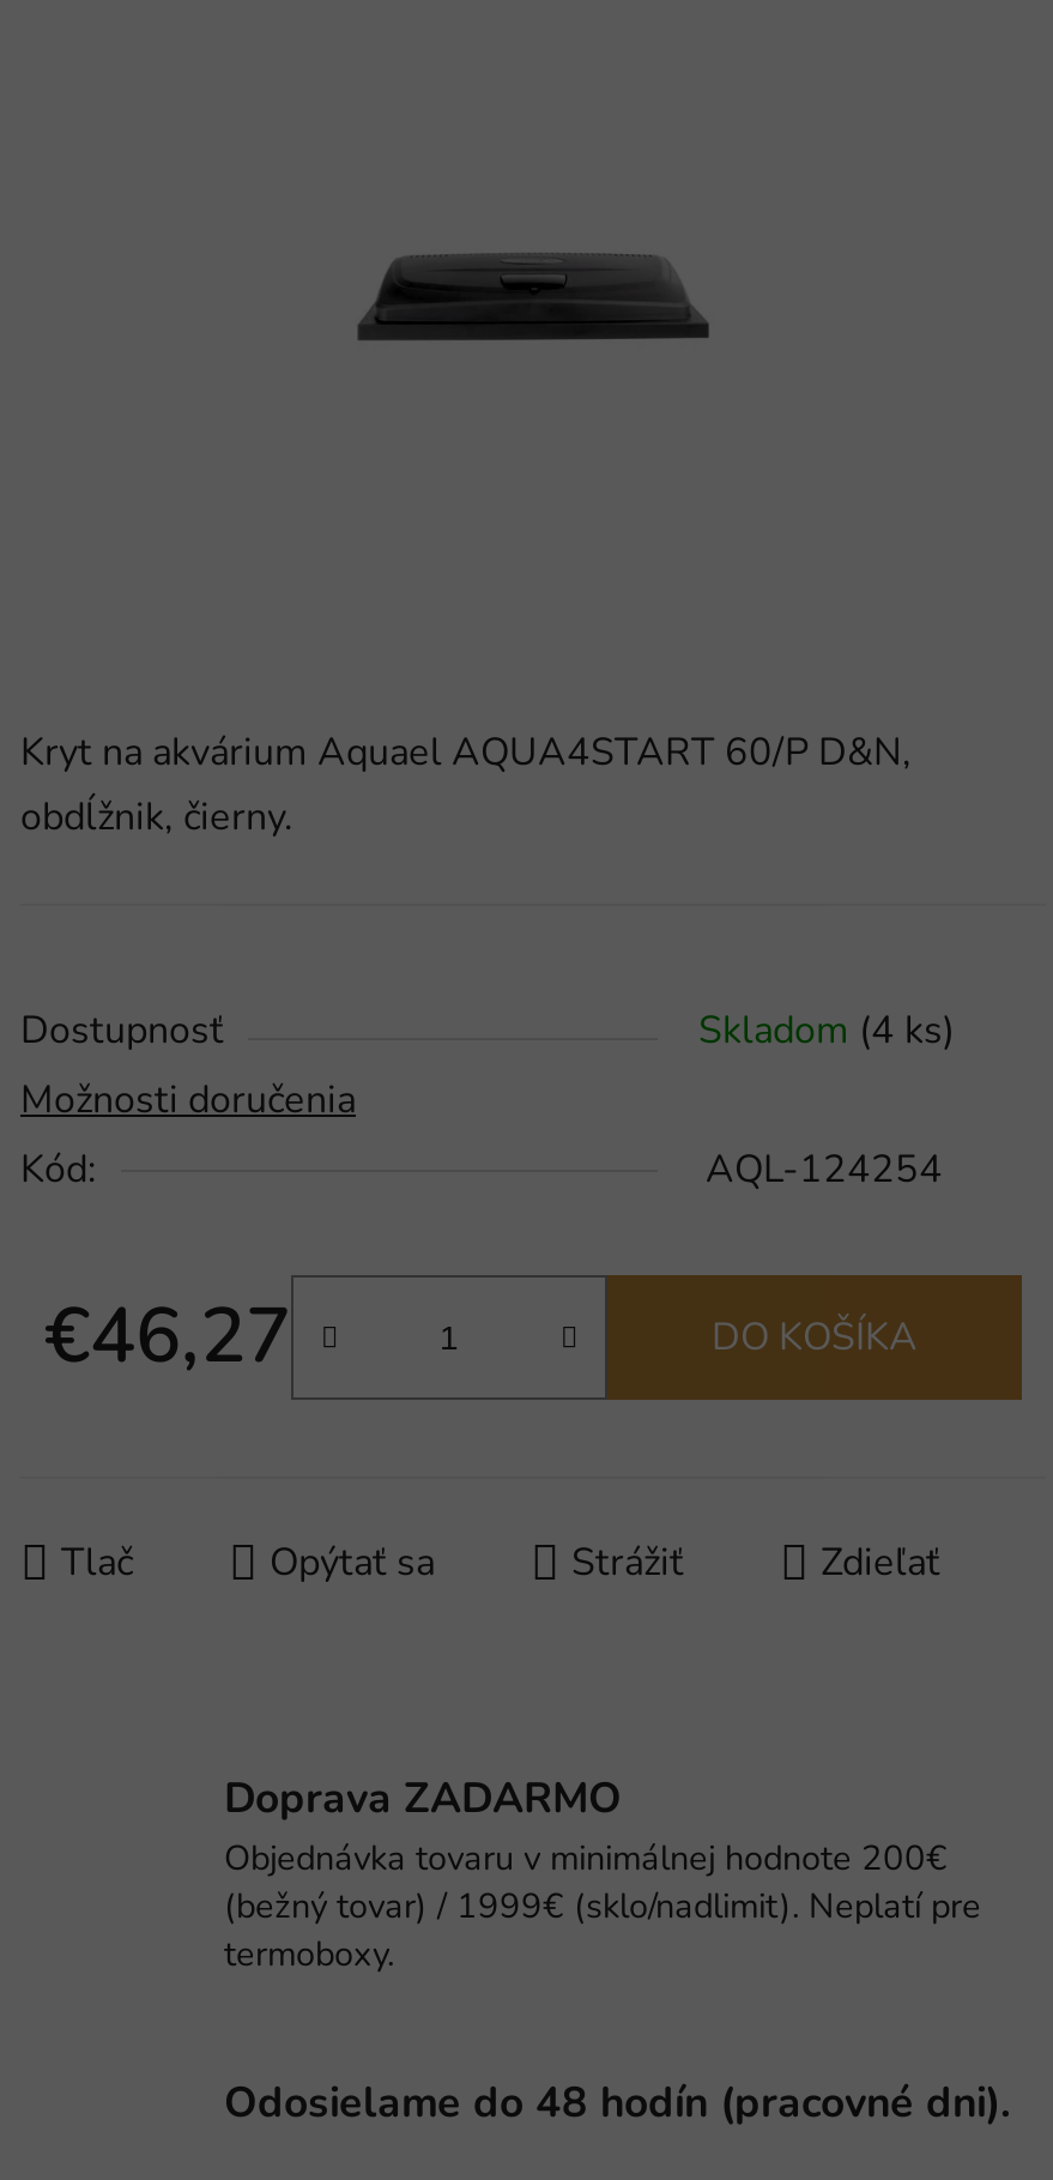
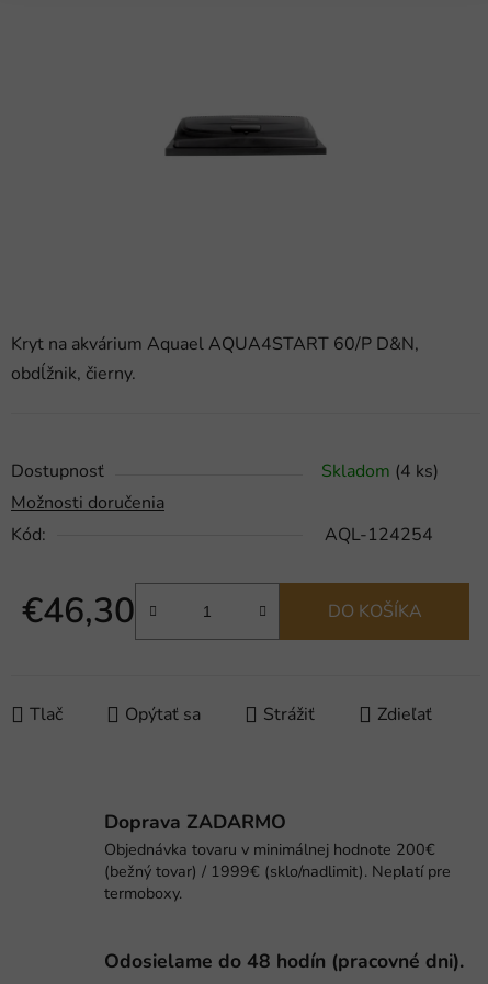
- €46,27
+ €46,30
